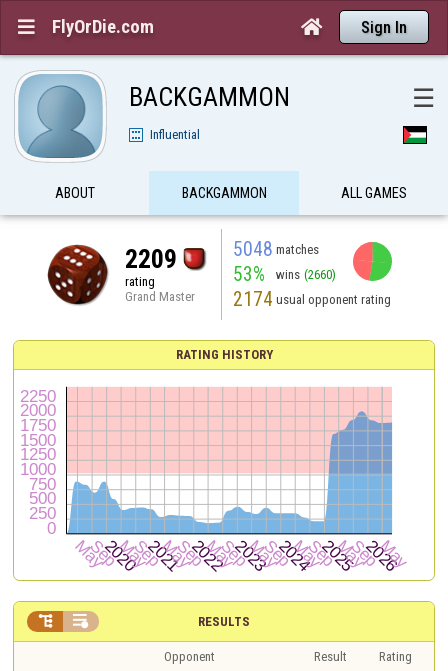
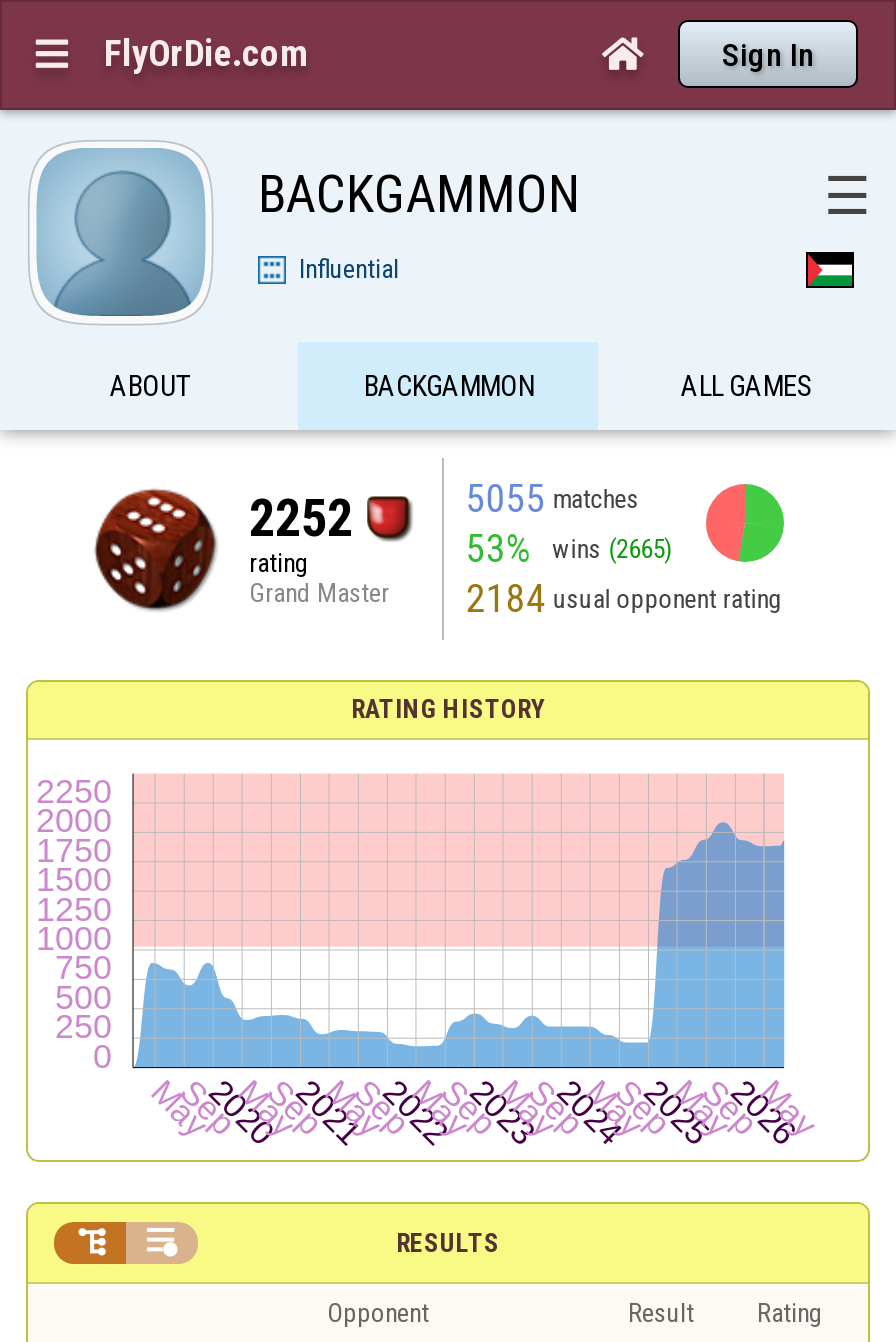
- 5048 matches
+ 5055 matches

- 2209
+ 2252

- 53% wins (2660)
+ 53% wins (2665)

- 2174 usual opponent rating
+ 2184 usual opponent rating
